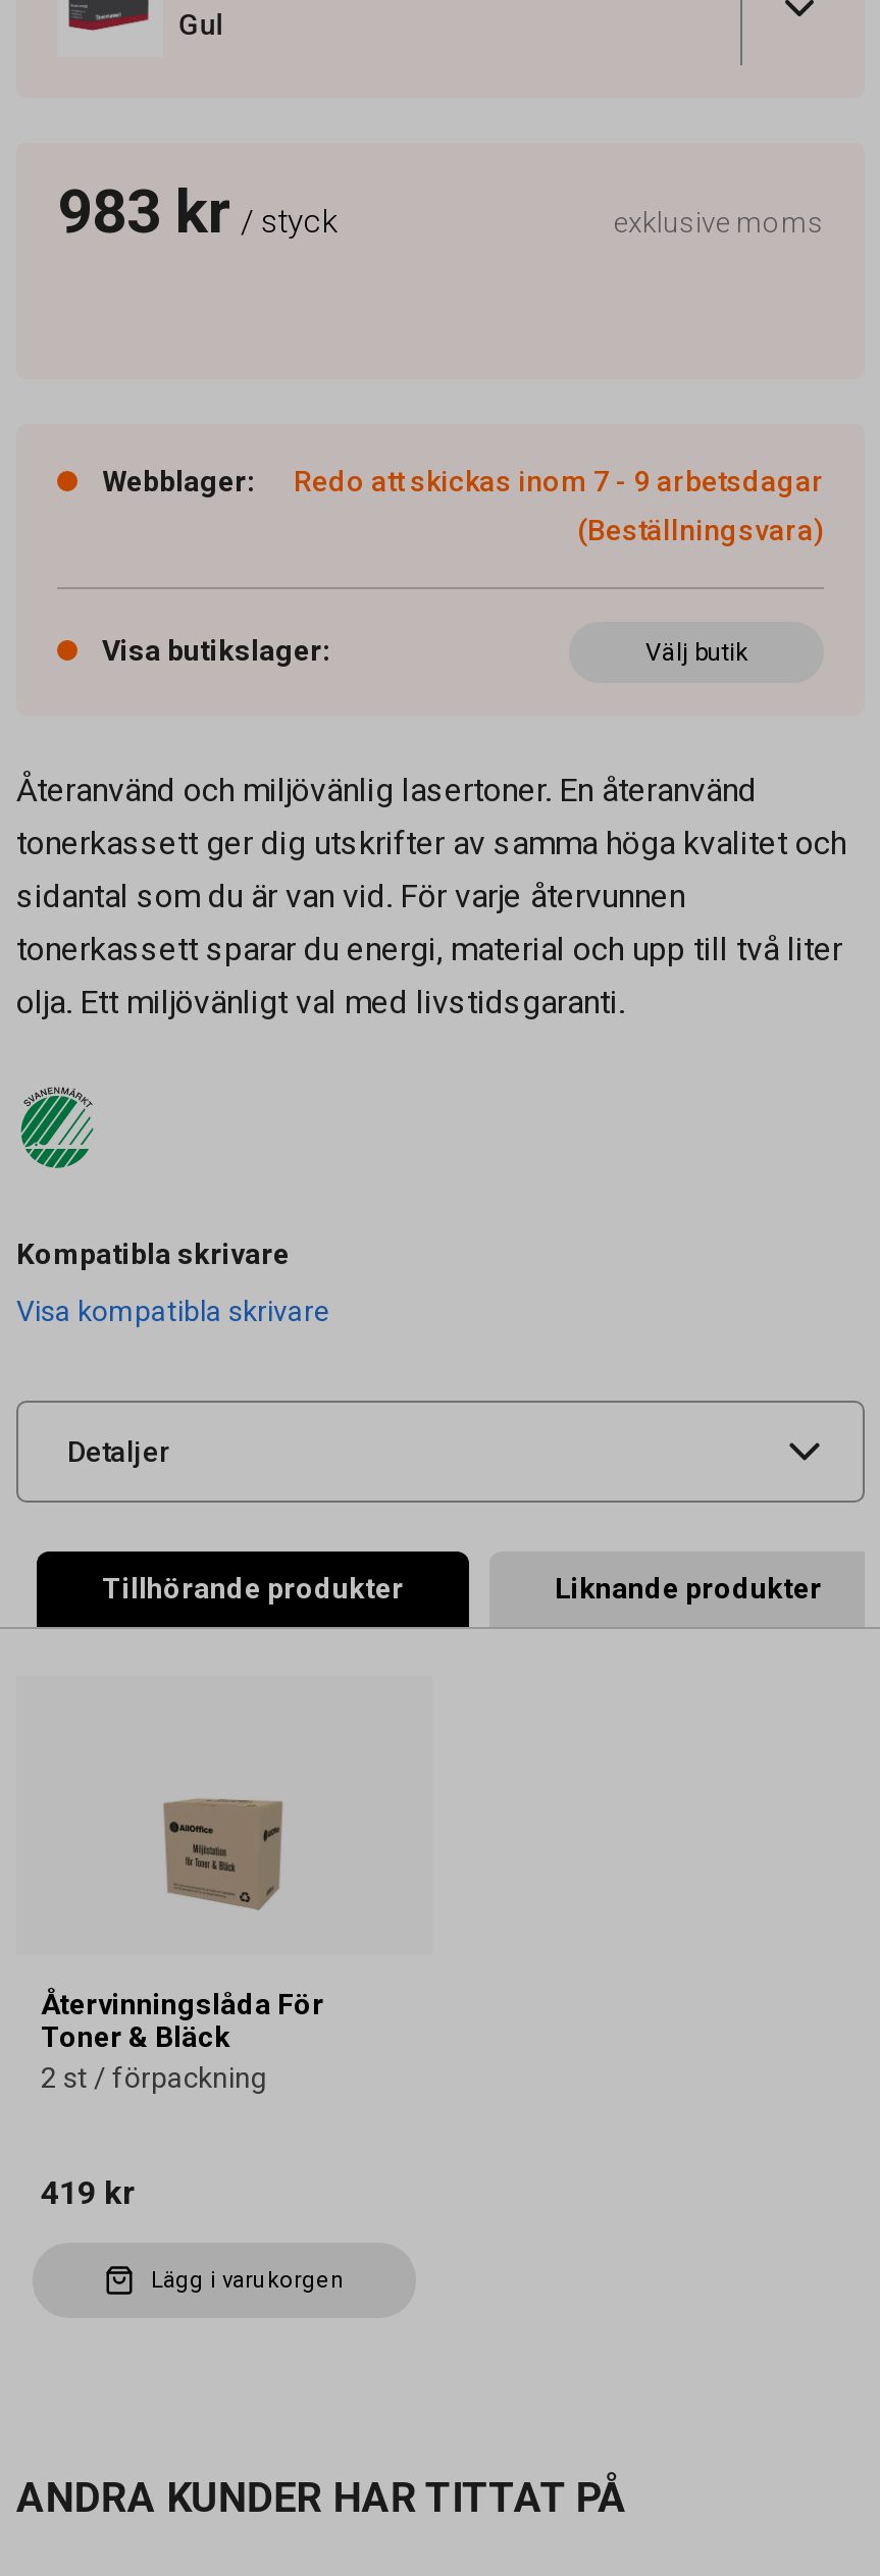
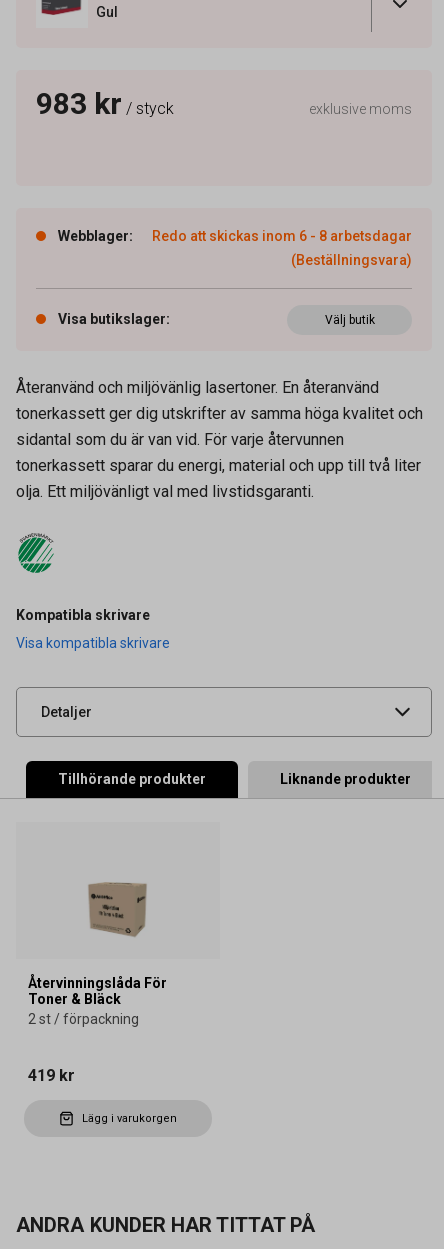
- Redo att skickas inom 7 - 9 arbetsdagar
+ Redo att skickas inom 6 - 8 arbetsdagar
